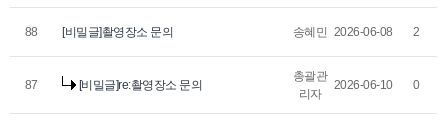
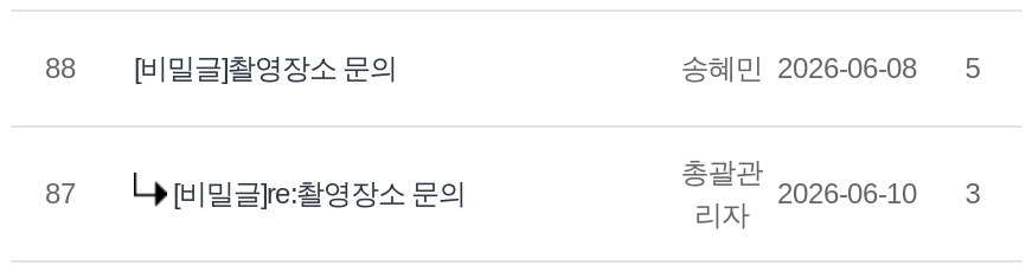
- 송혜민 2026-06-08 2
+ 송혜민 2026-06-08 5

- 2026-06-10 0
+ 2026-06-10 3
